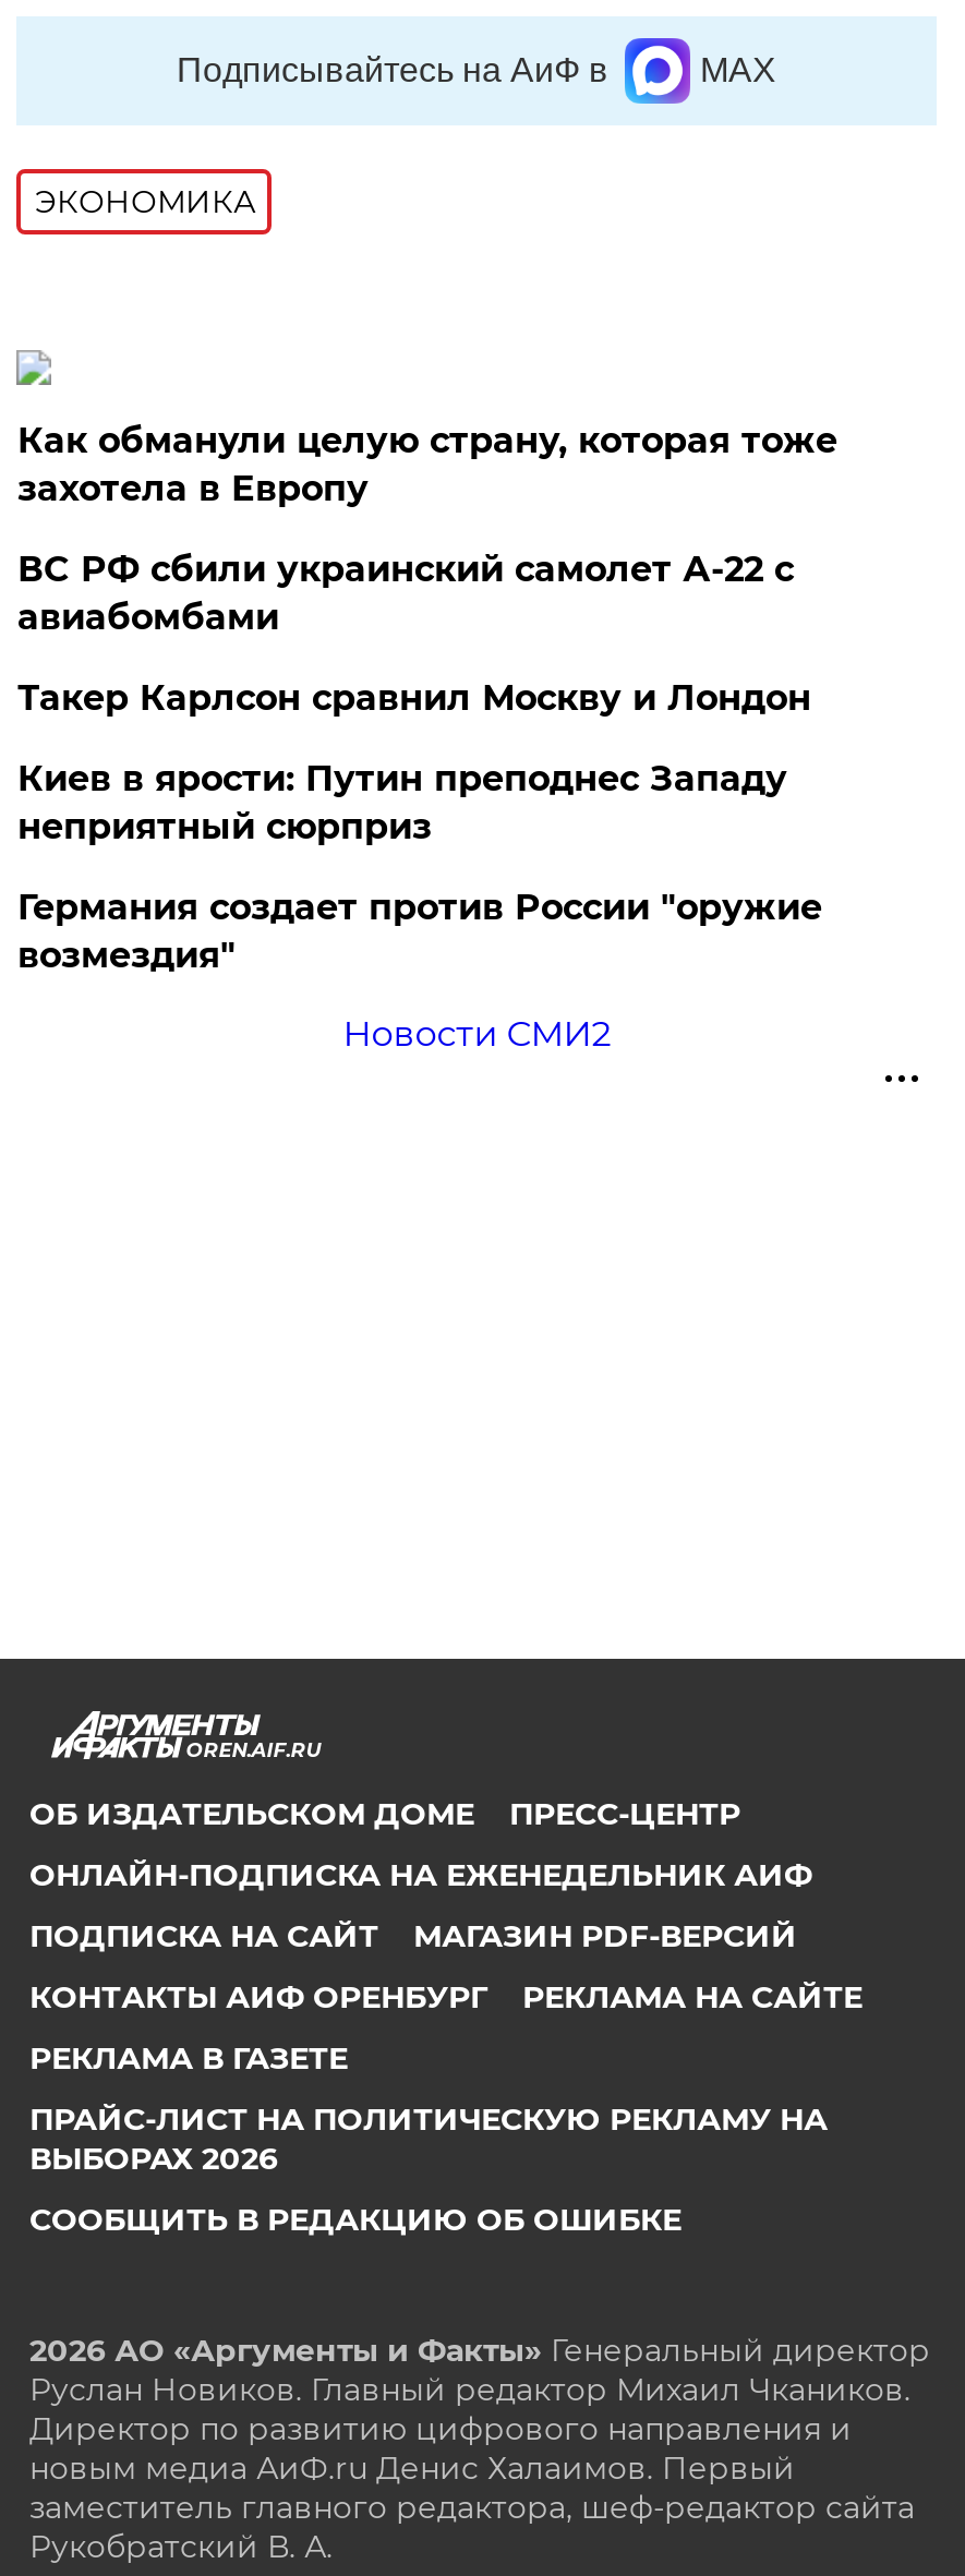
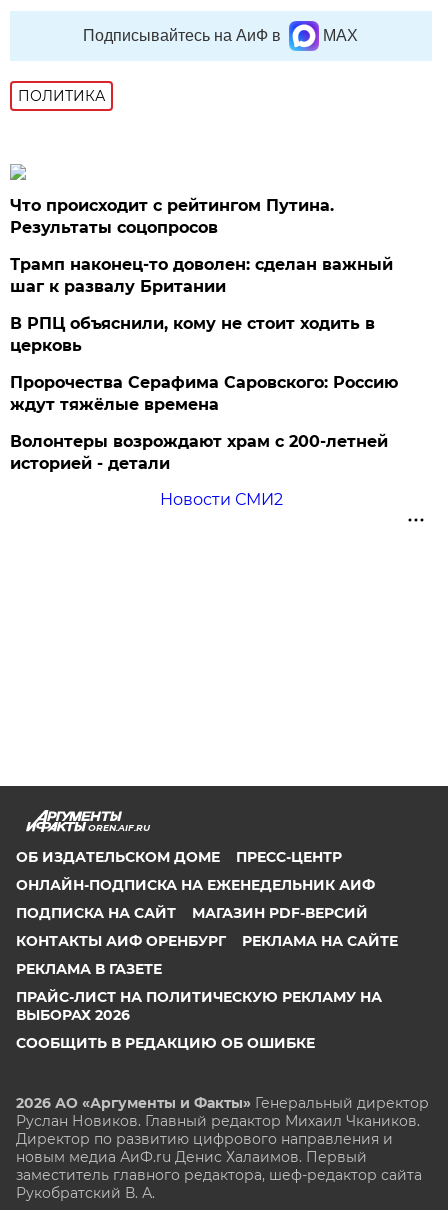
- ЭКОНОМИКА
+ ПОЛИТИКА

- Как обманули целую страну, которая тоже
- захотела в Европу
+ Что происходит с рейтингом Путина.
+ Результаты соцопросов

- ВС РФ сбили украинский самолет А-22 с
- авиабомбами
+ Трамп наконец-то доволен: сделан важный
+ шаг к развалу Британии

- Такер Карлсон сравнил Москву и Лондон
+ В РПЦ объяснили, кому не стоит ходить в
+ церковь

- Киев в ярости: Путин преподнес Западу
- неприятный сюрприз
+ Пророчества Серафима Саровского: Россию
+ ждут тяжёлые времена

- Германия создает против России "оружие
- возмездия"
+ Волонтеры возрождают храм с 200-летней
+ историей - детали
